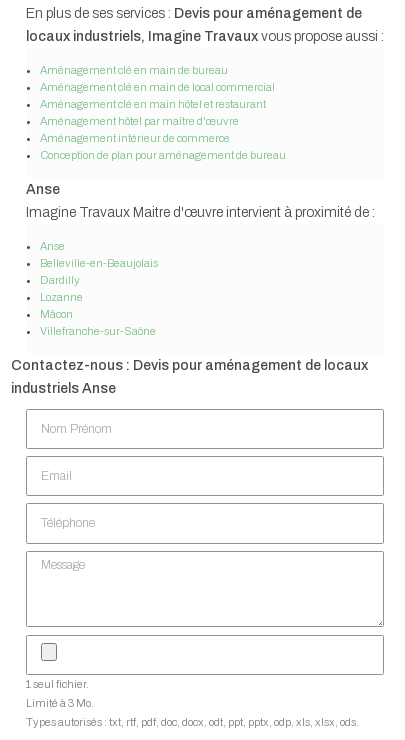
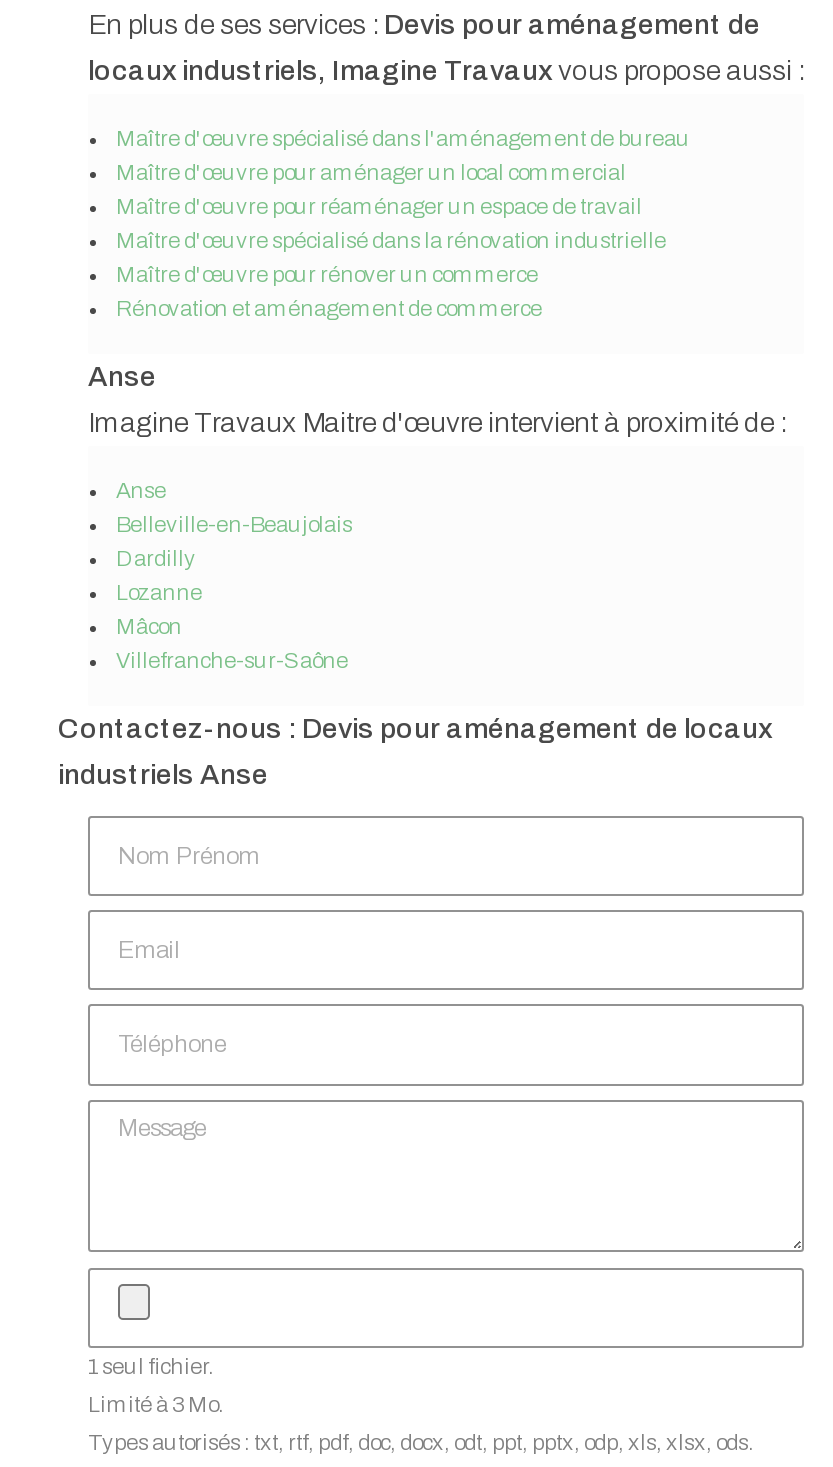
- Aménagement clé en main de bureau
- Aménagement clé en main de local commercial
- Aménagement clé en main hôtel et restaurant
- Aménagement hôtel par maître d'œuvre
- Aménagement intérieur de commerce
- Conception de plan pour aménagement de bureau
+ Maître d'œuvre spécialisé dans l'aménagement de bureau
+ Maître d'œuvre pour aménager un local commercial
+ Maître d'œuvre pour réaménager un espace de travail
+ Maître d'œuvre spécialisé dans la rénovation industrielle
+ Maître d'œuvre pour rénover un commerce
+ Rénovation et aménagement de commerce
